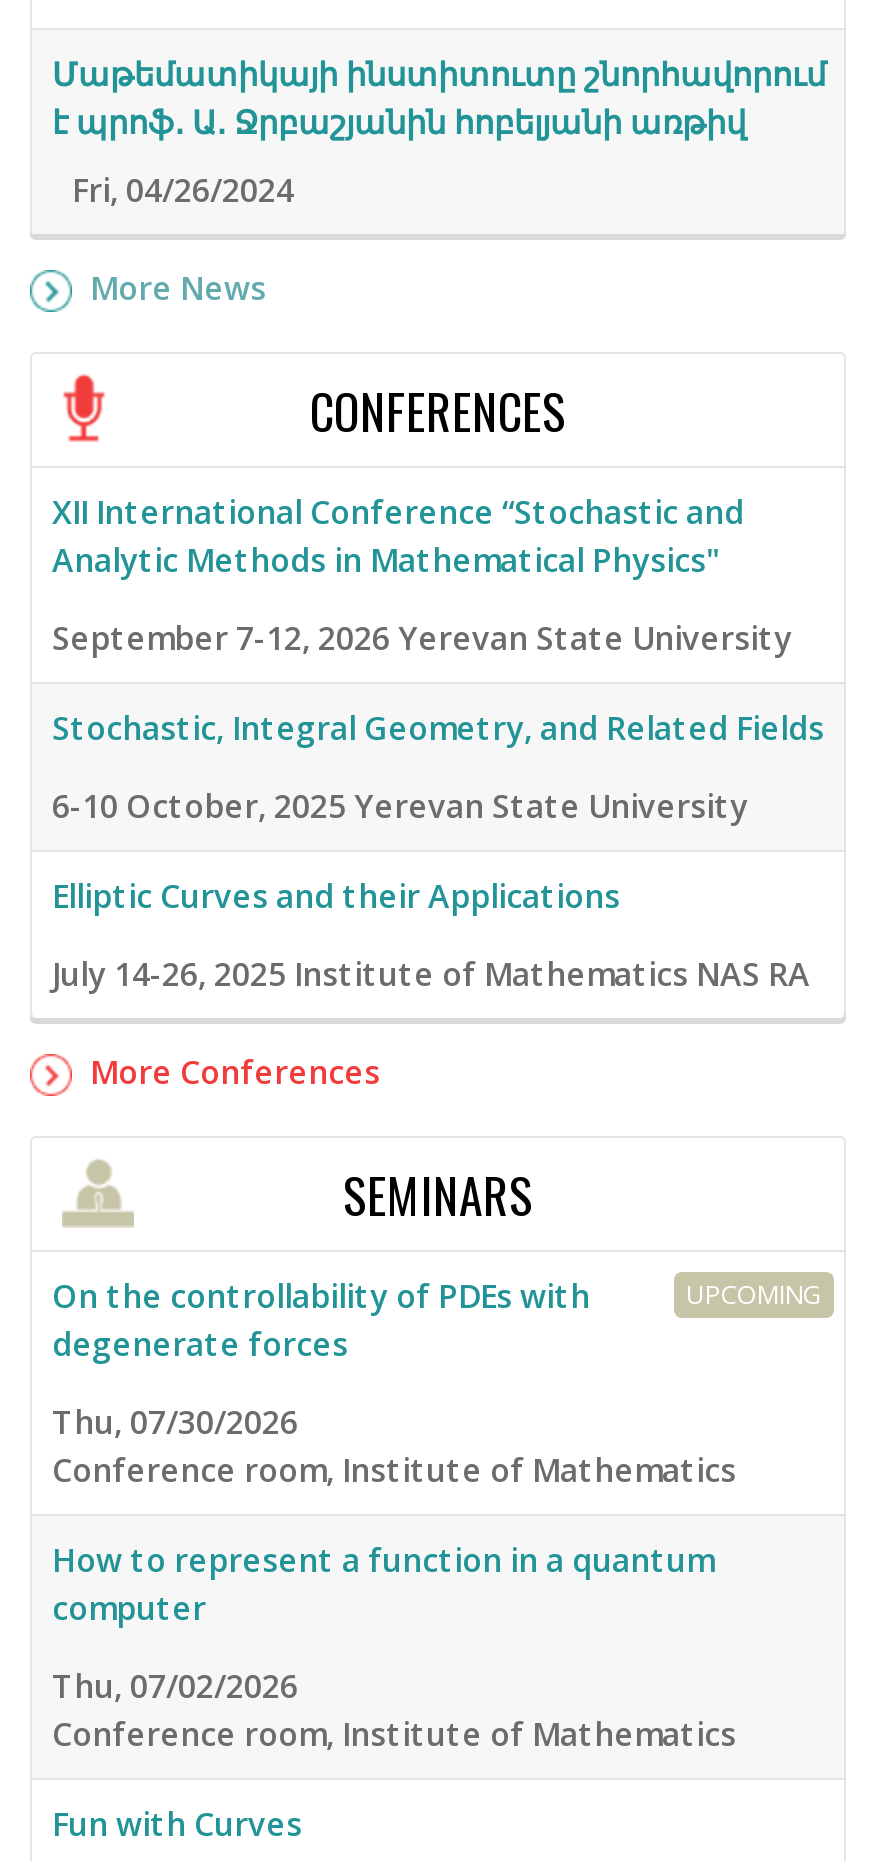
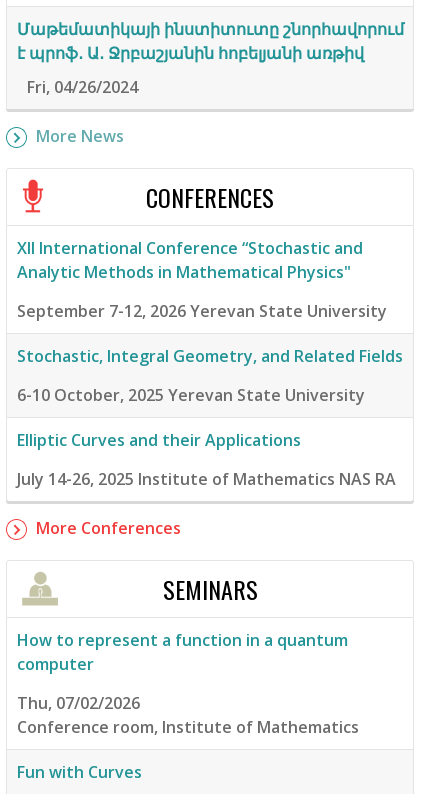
- UPCOMING
- On the controllability of PDEs with
- degenerate forces
- Thu, 07/30/2026
- Conference room, Institute of Mathematics
